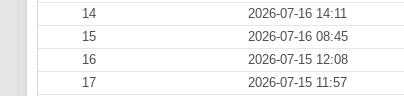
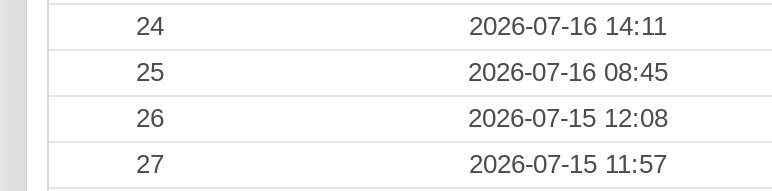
- 14
+ 24

- 15
+ 25

- 16
+ 26

- 17
+ 27
